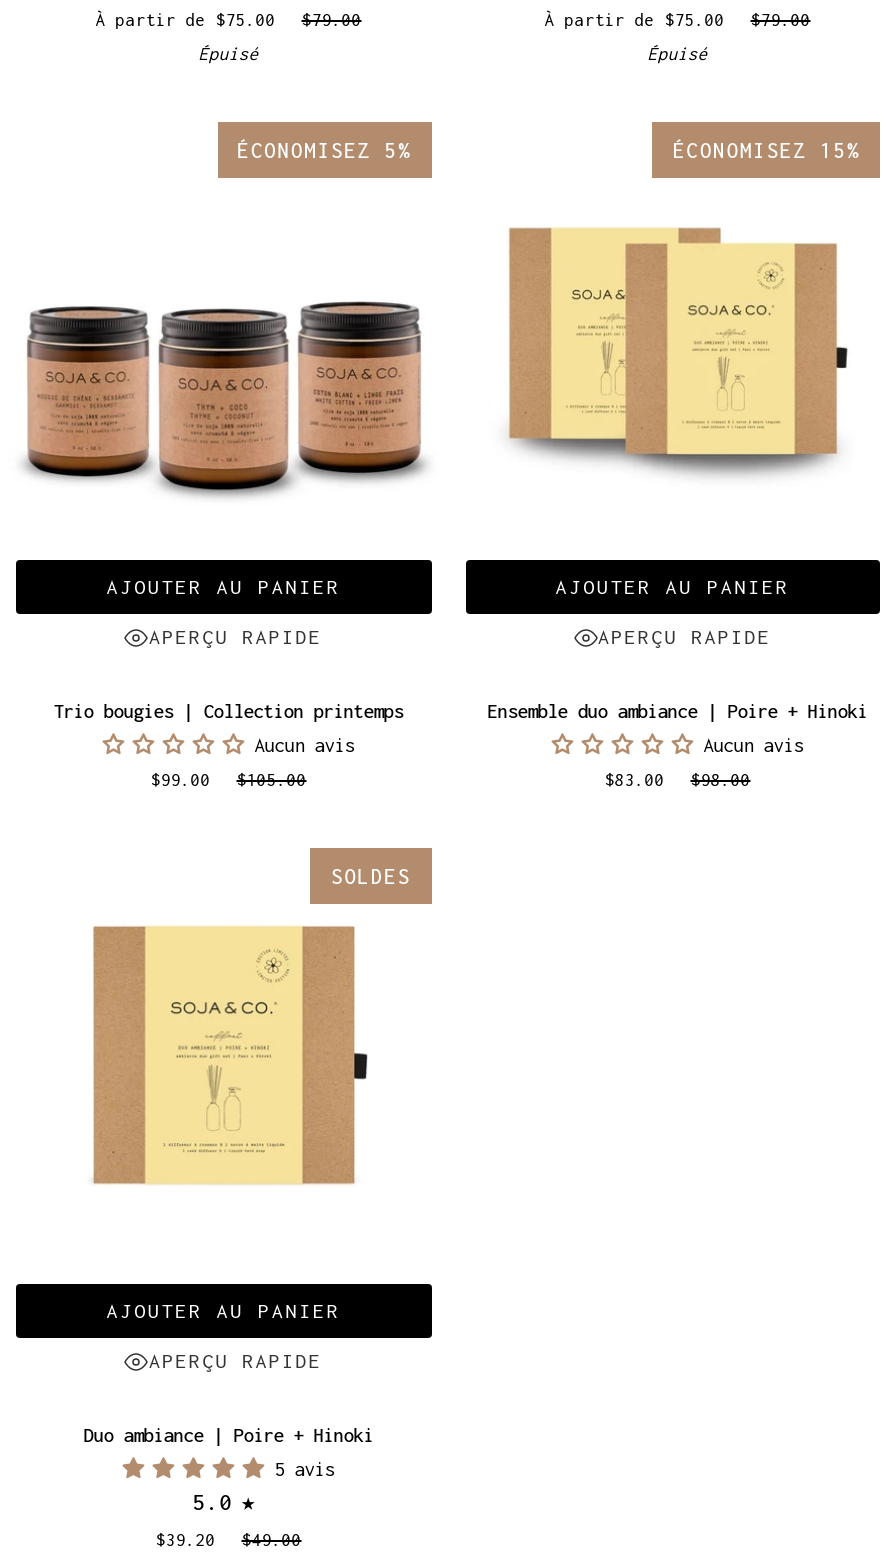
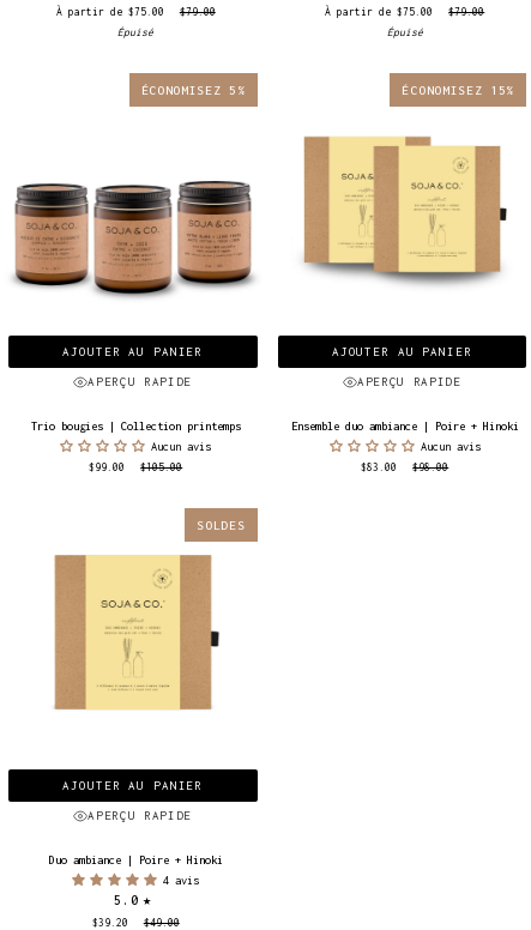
- 5 avis
+ 4 avis
